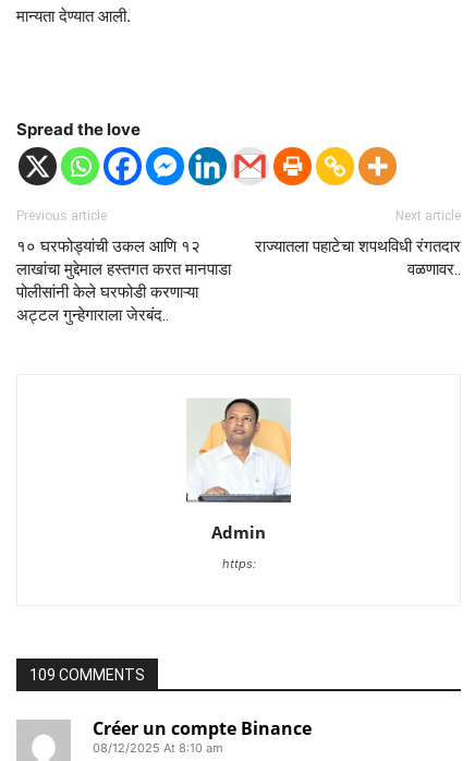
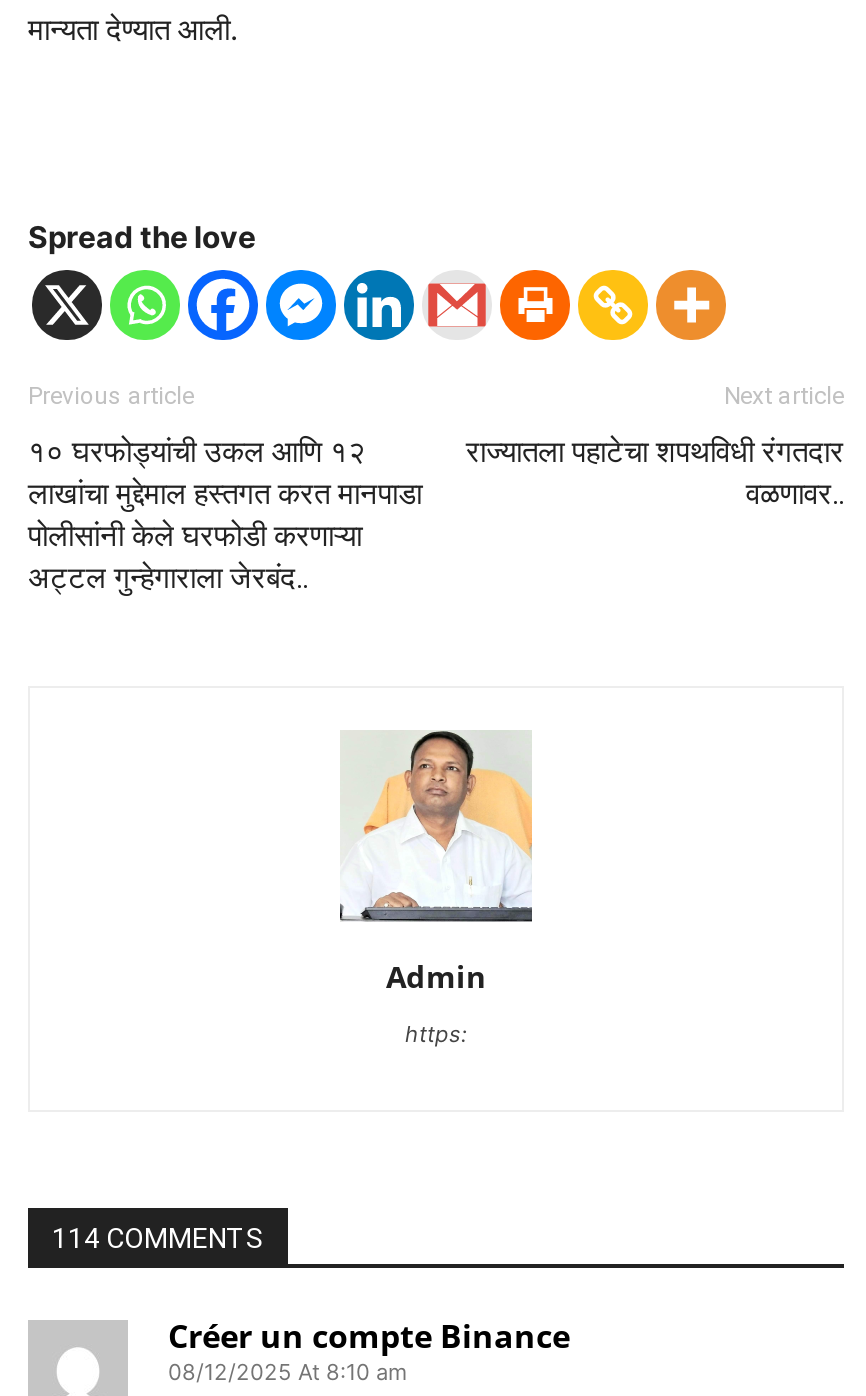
- 109 COMMENTS
+ 114 COMMENTS
